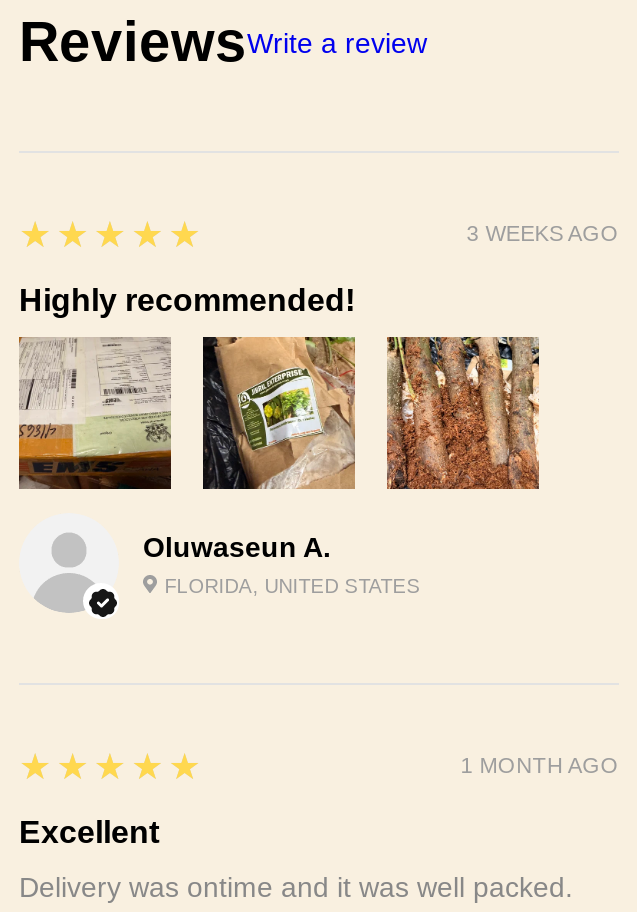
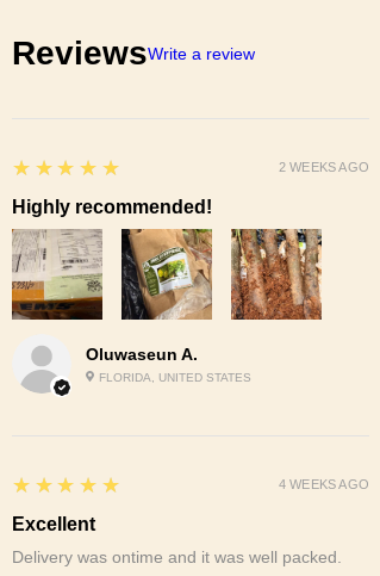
- 3 WEEKS AGO
+ 2 WEEKS AGO

- 1 MONTH AGO
+ 4 WEEKS AGO
